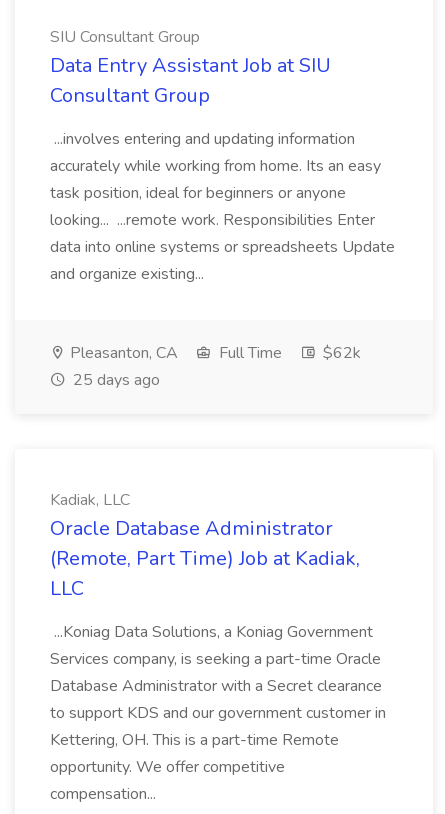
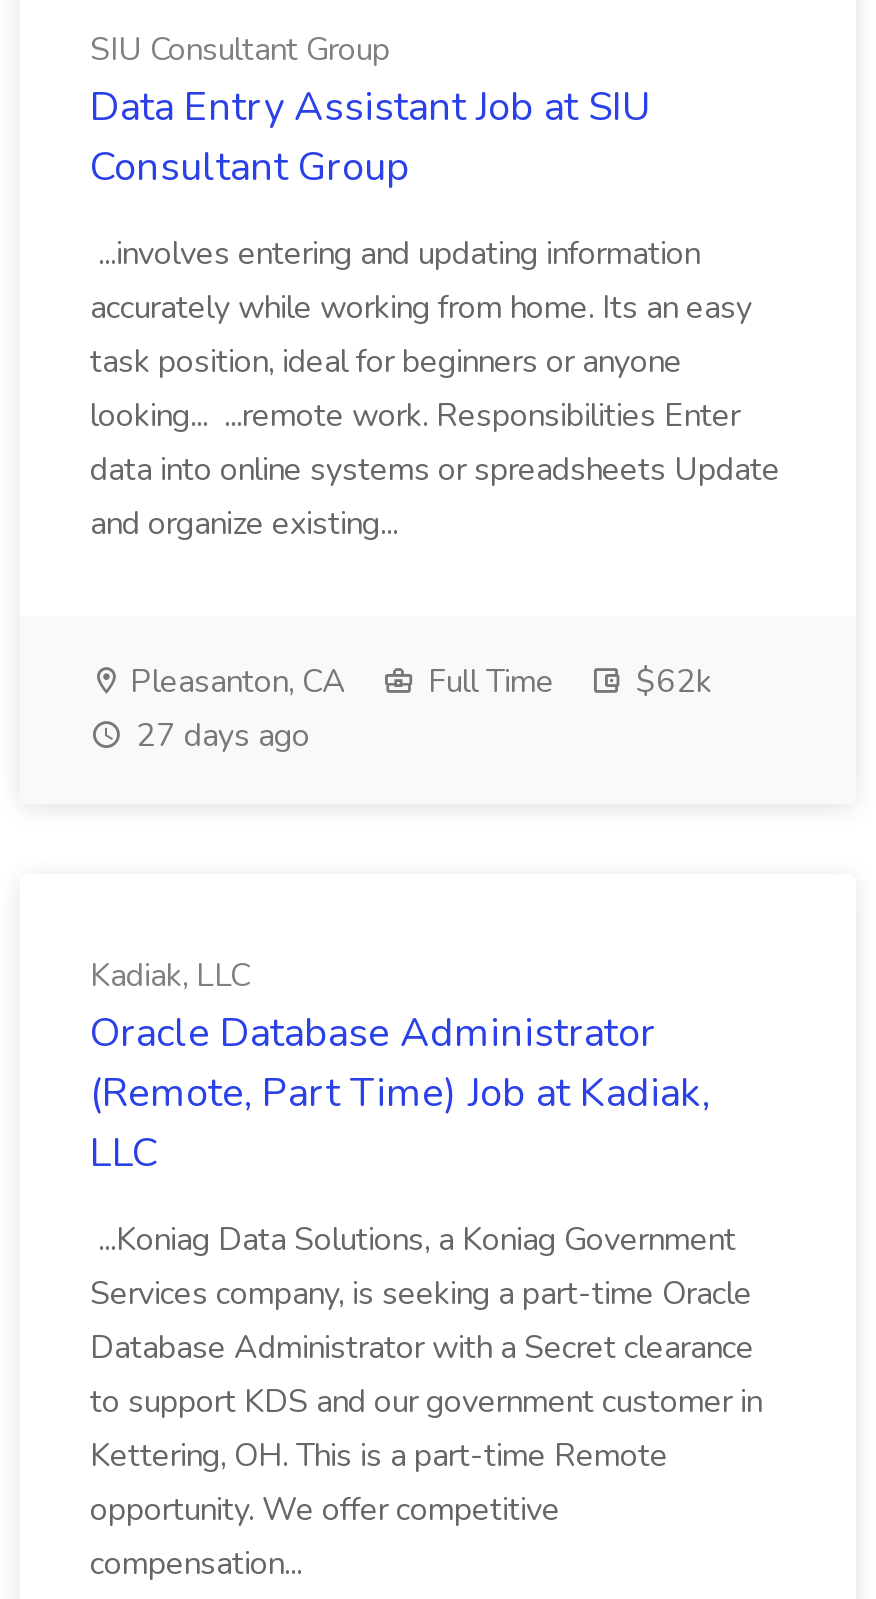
- 25 days ago
+ 27 days ago
